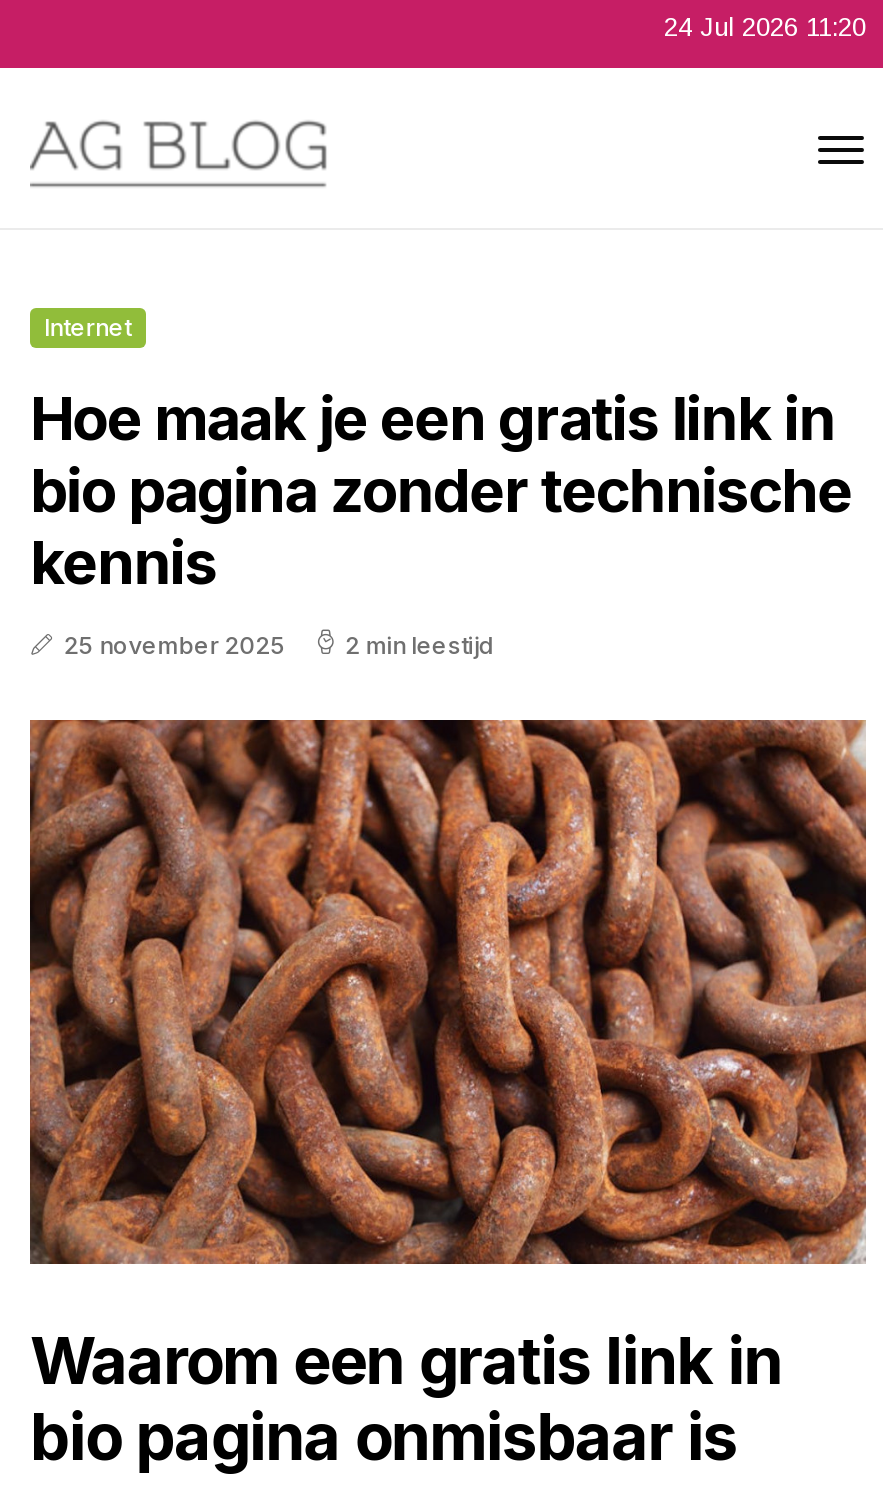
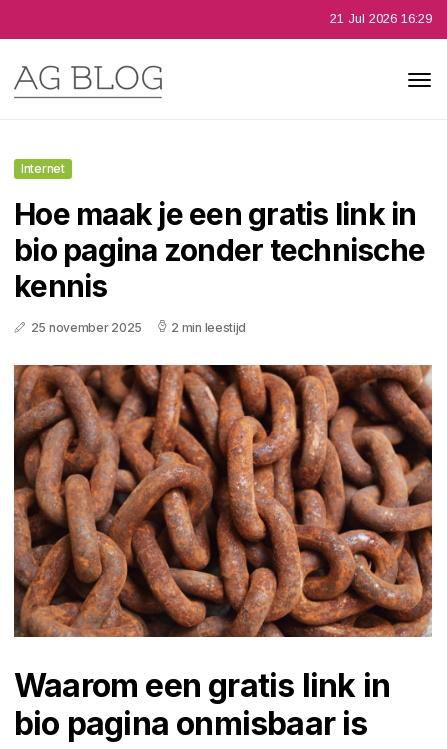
- 24 Jul 2026 11:20
+ 21 Jul 2026 16:29
